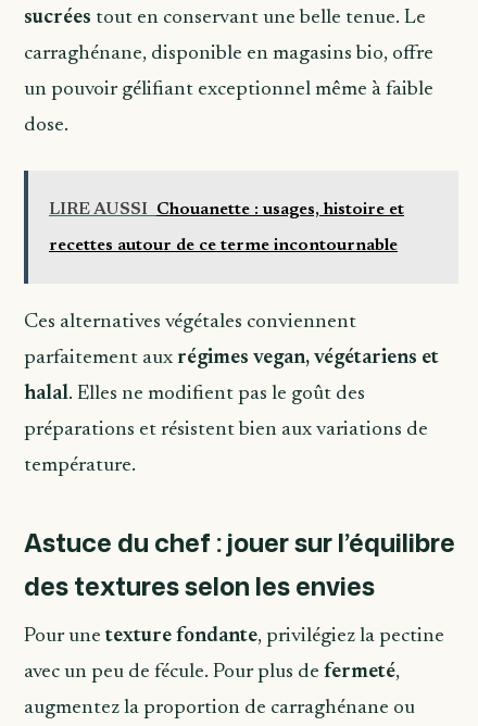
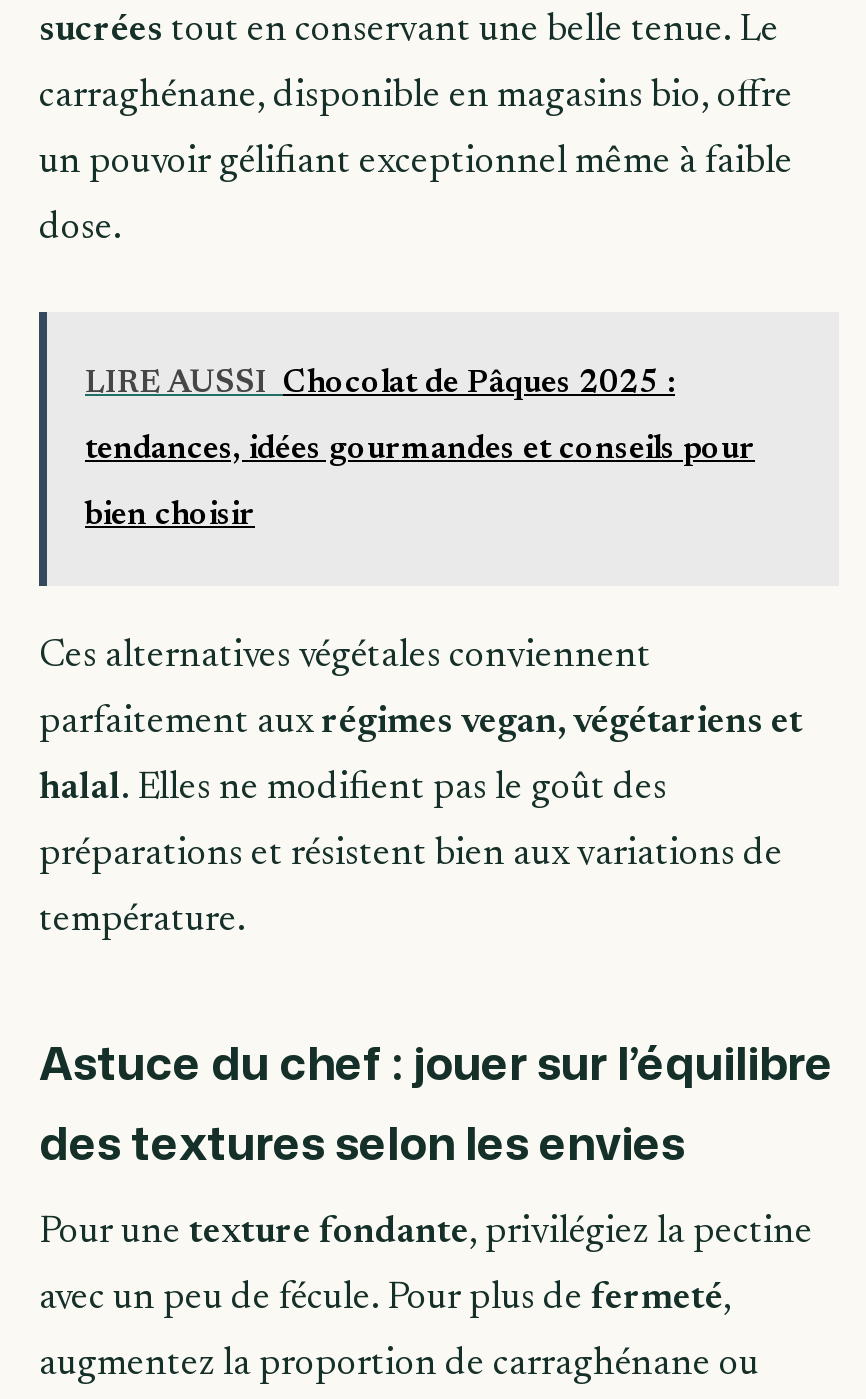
- LIRE AUSSI Chouanette : usages, histoire et
- recettes autour de ce terme incontournable
+ LIRE AUSSI Chocolat de Pâques 2025 :
+ tendances, idées gourmandes et conseils pour
+ bien choisir
